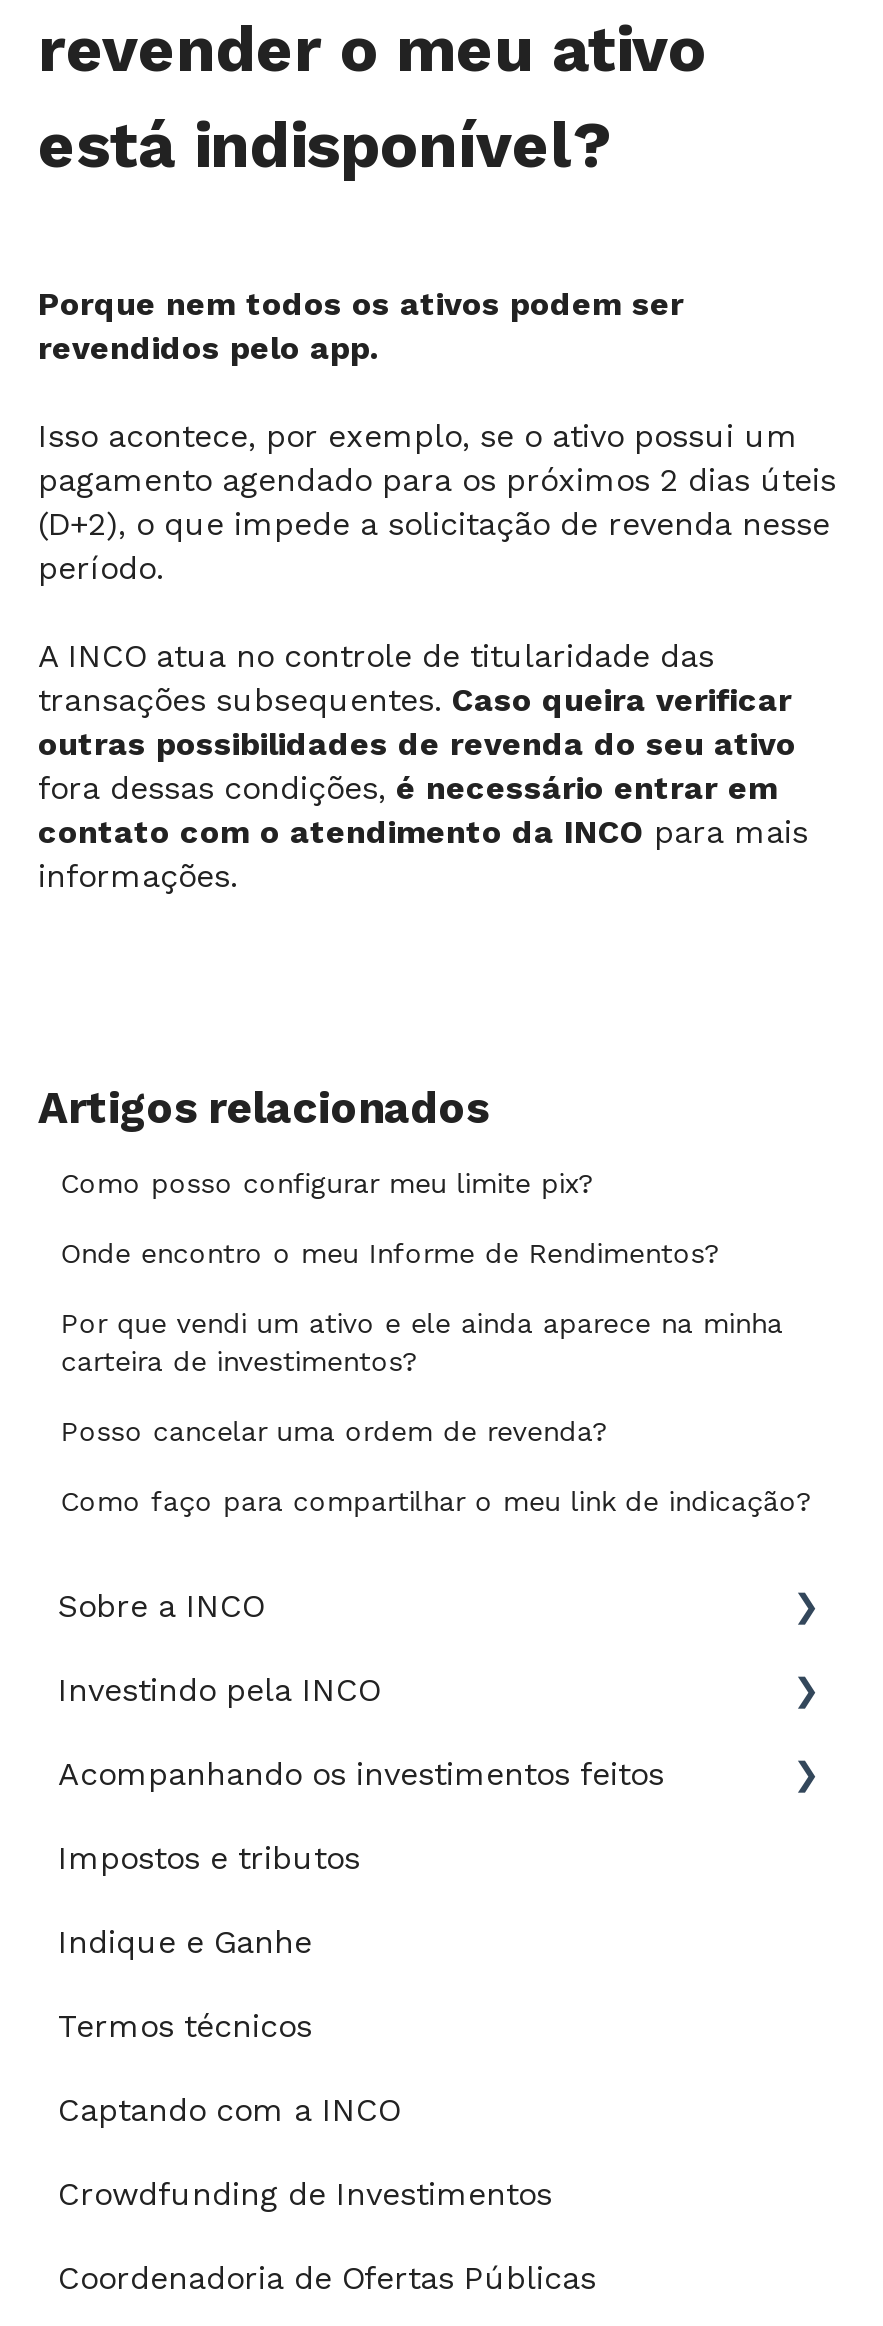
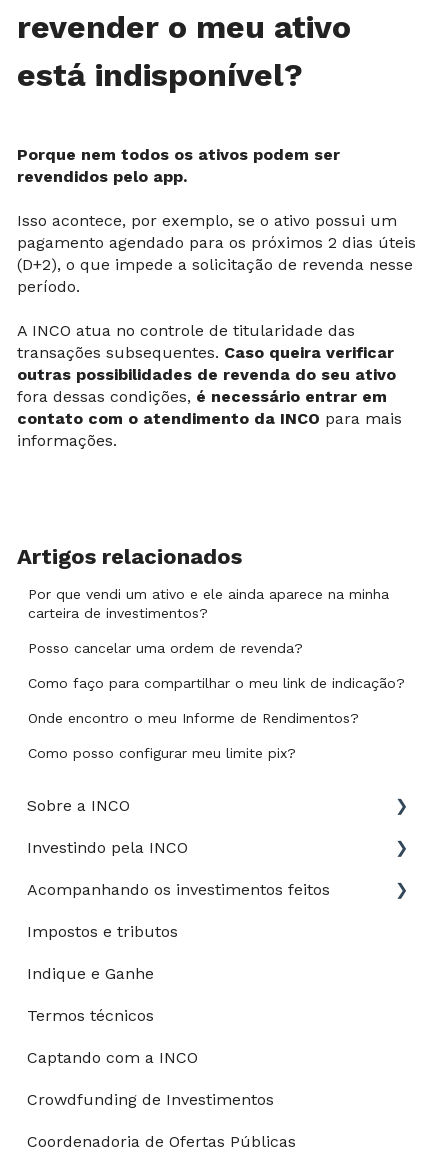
moved down: Onde encontro o meu Informe de Rendimentos? | Como posso configurar meu limite pix?

moved up: Por que vendi um ativo e ele ainda aparece na minha | carteira de investimentos? | Posso cancelar uma ordem de revenda? | Como faço para compartilhar o meu link de indicação?
